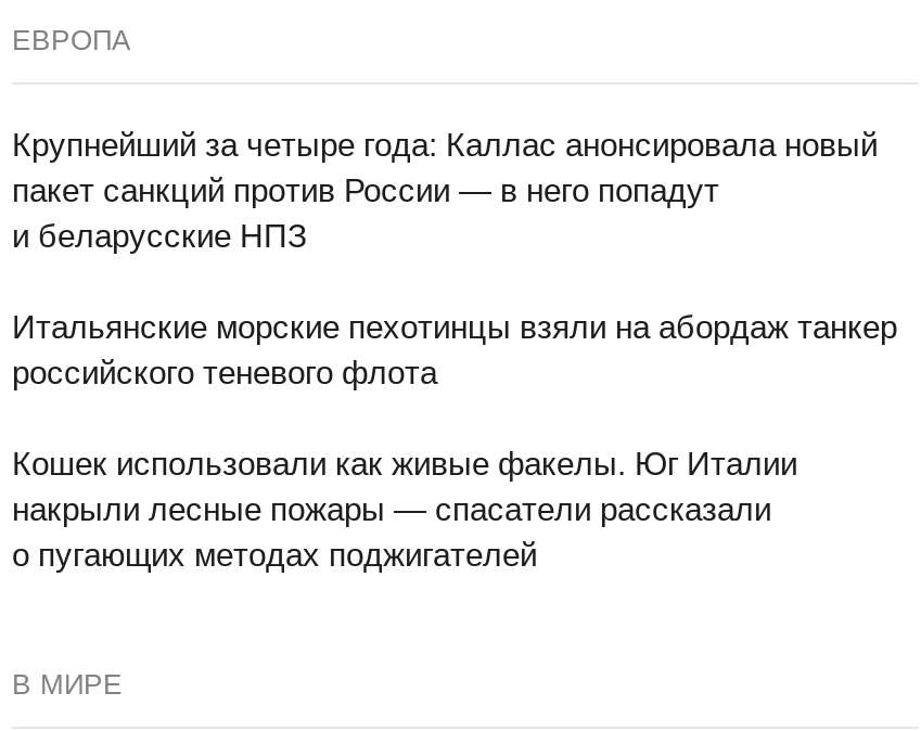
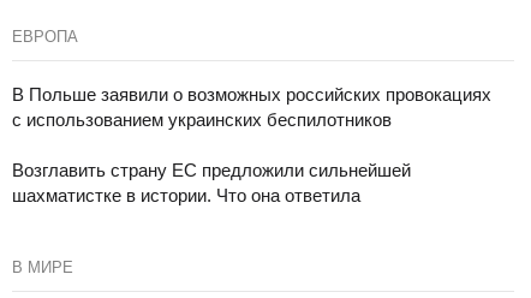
- Крупнейший за четыре года: Каллас анонсировала новый
- пакет санкций против России — в него попадут
- и беларусские НПЗ
- Итальянские морские пехотинцы взяли на абордаж танкер
- российского теневого флота
- Кошек использовали как живые факелы. Юг Италии
- накрыли лесные пожары — спасатели рассказали
- о пугающих методах поджигателей
+ В Польше заявили о возможных российских провокациях
+ с использованием украинских беспилотников
+ Возглавить страну ЕС предложили сильнейшей
+ шахматистке в истории. Что она ответила
